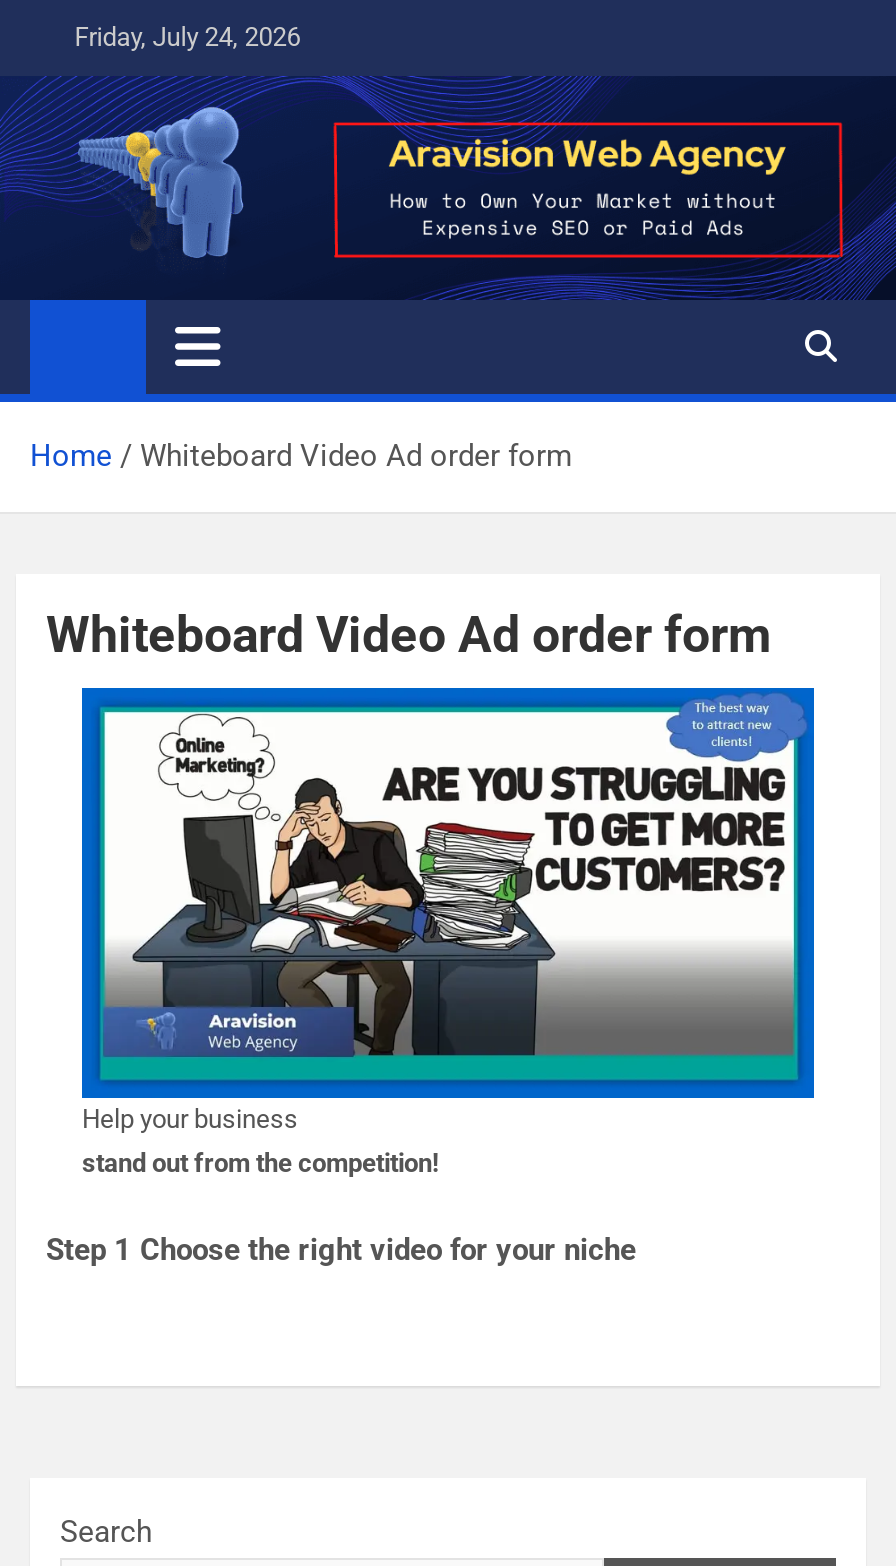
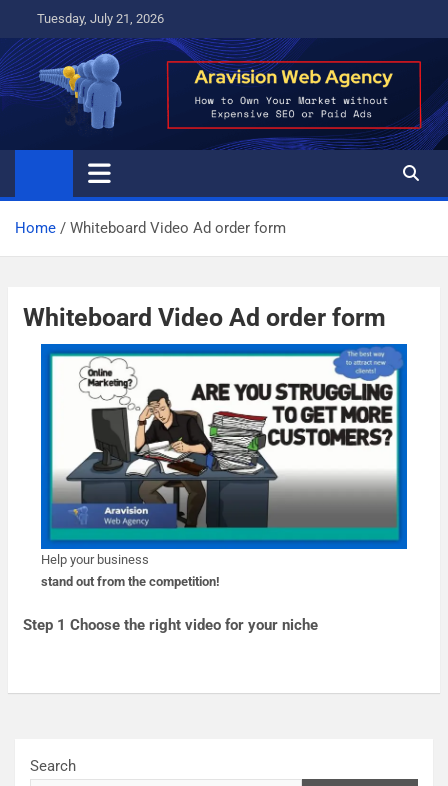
- Friday, July 24, 2026
+ Tuesday, July 21, 2026
